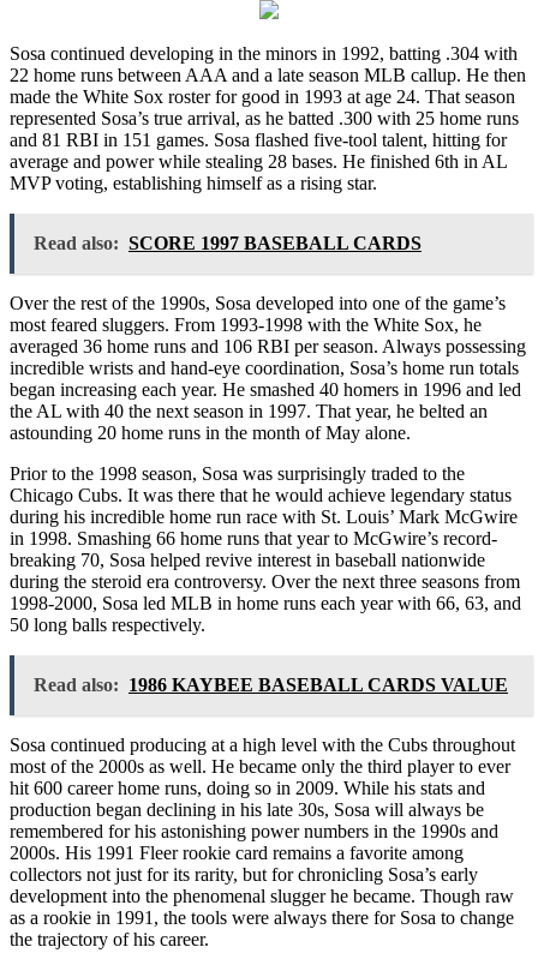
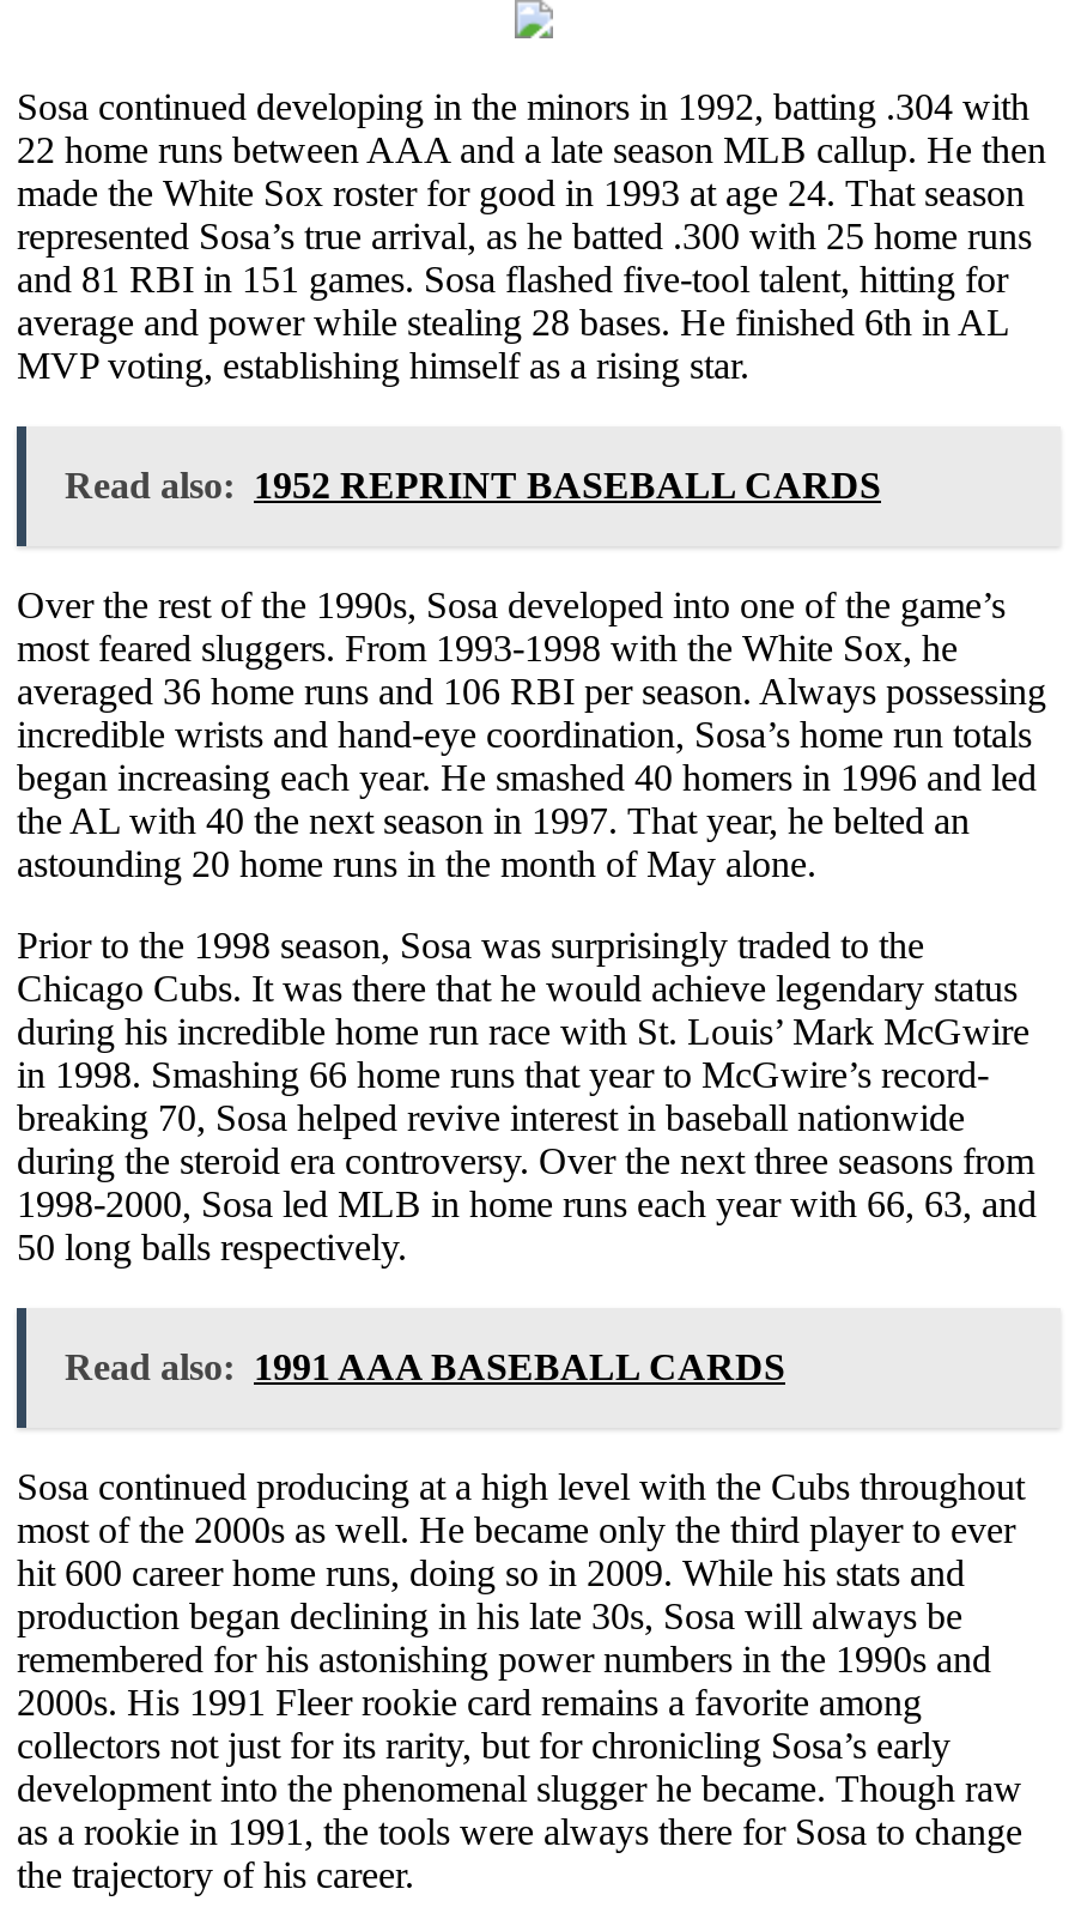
- Read also: SCORE 1997 BASEBALL CARDS
+ Read also: 1952 REPRINT BASEBALL CARDS

- Read also: 1986 KAYBEE BASEBALL CARDS VALUE
+ Read also: 1991 AAA BASEBALL CARDS
